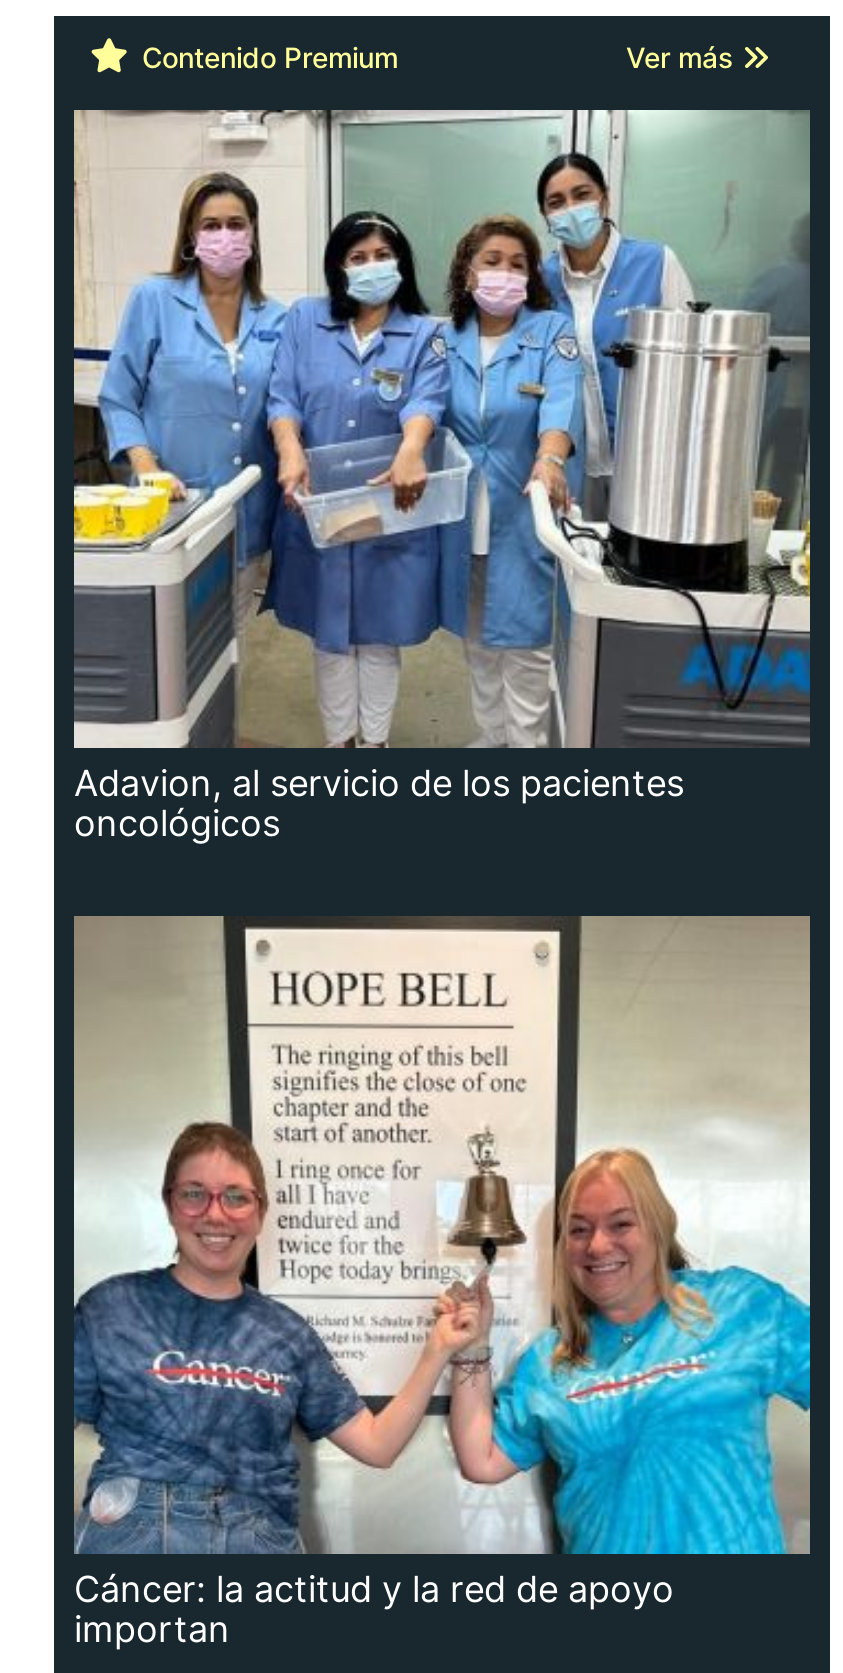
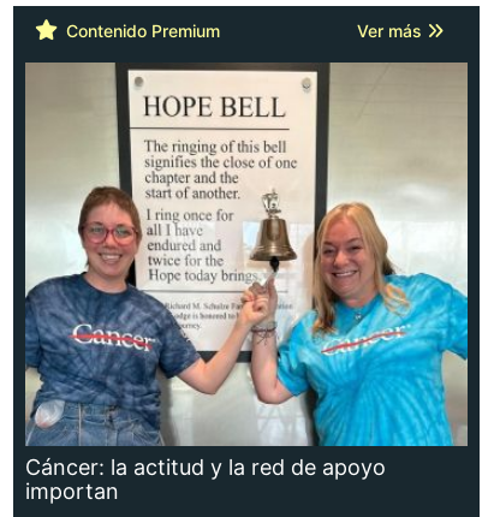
- [image]
- Adavion, al servicio de los pacientes
- oncológicos
